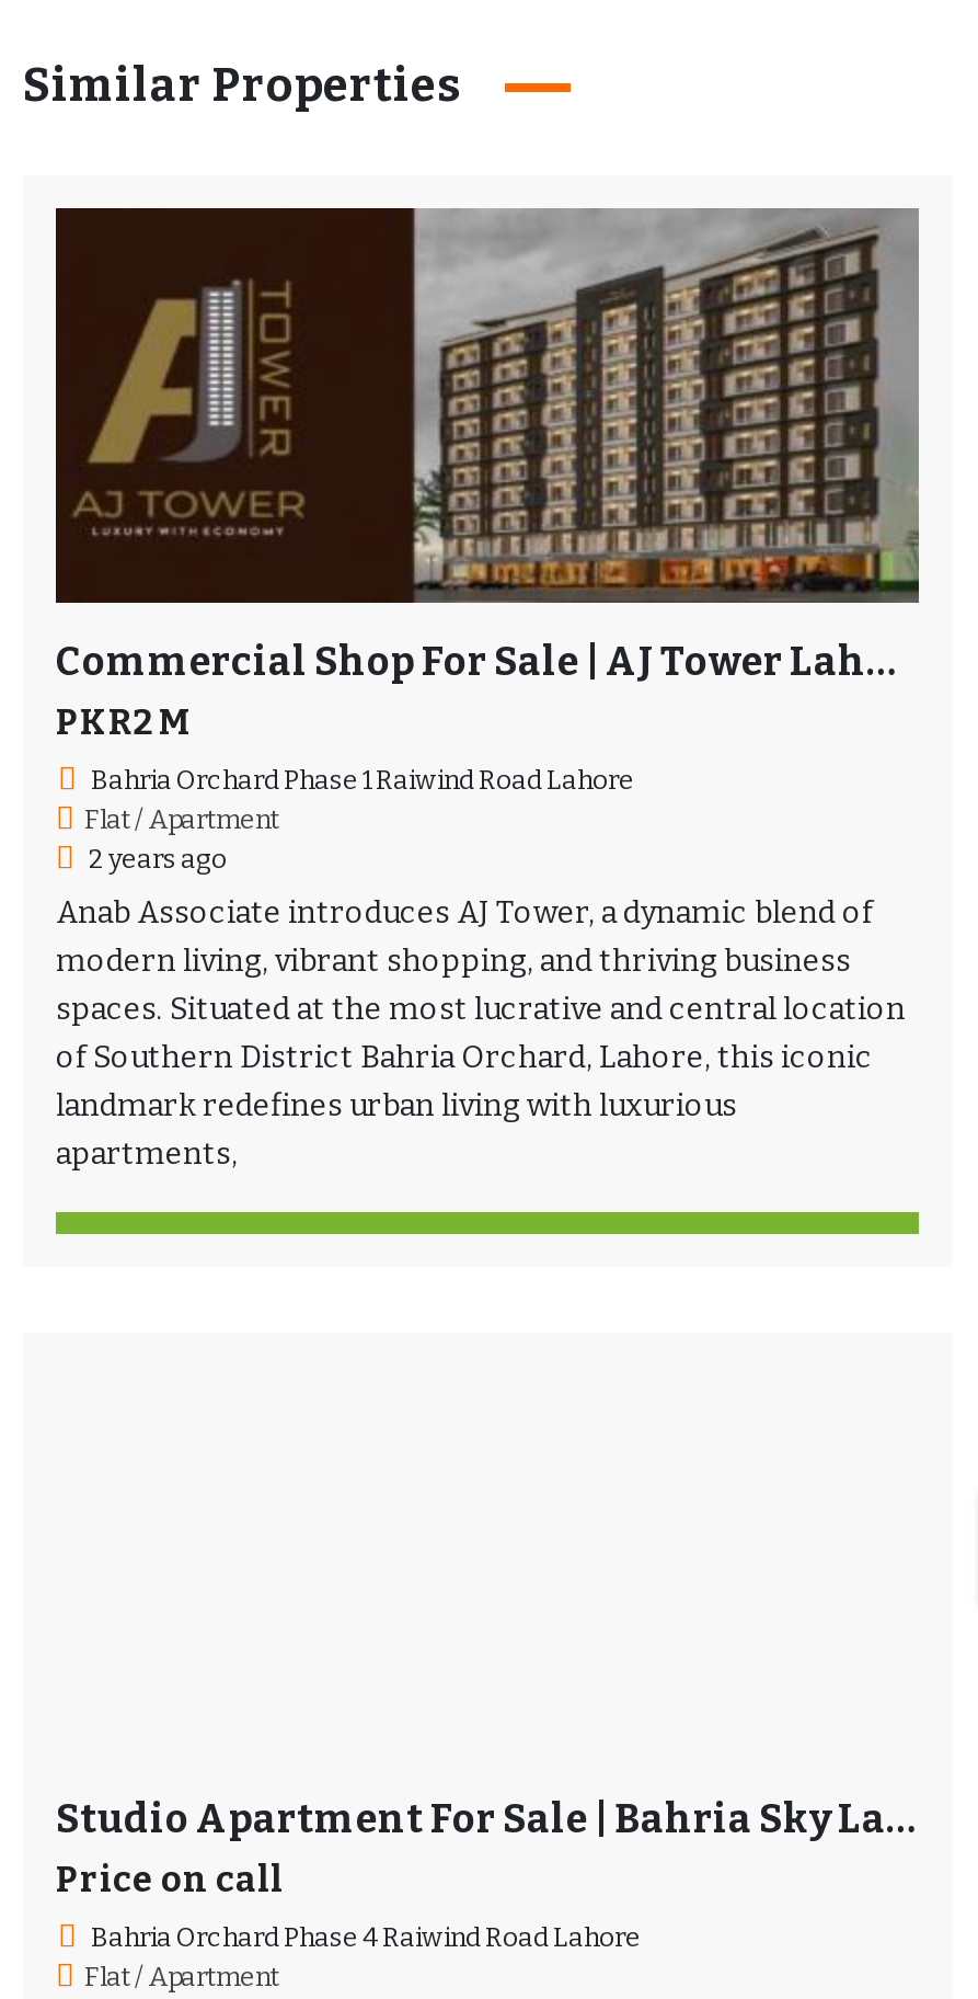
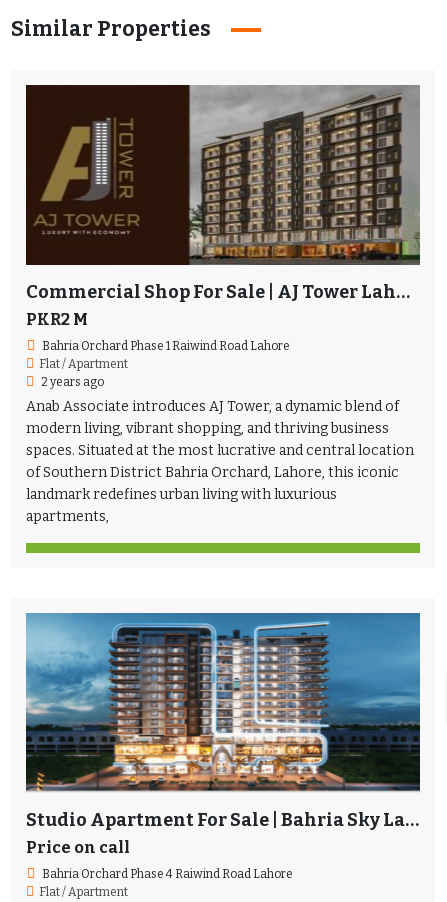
+ [image]
